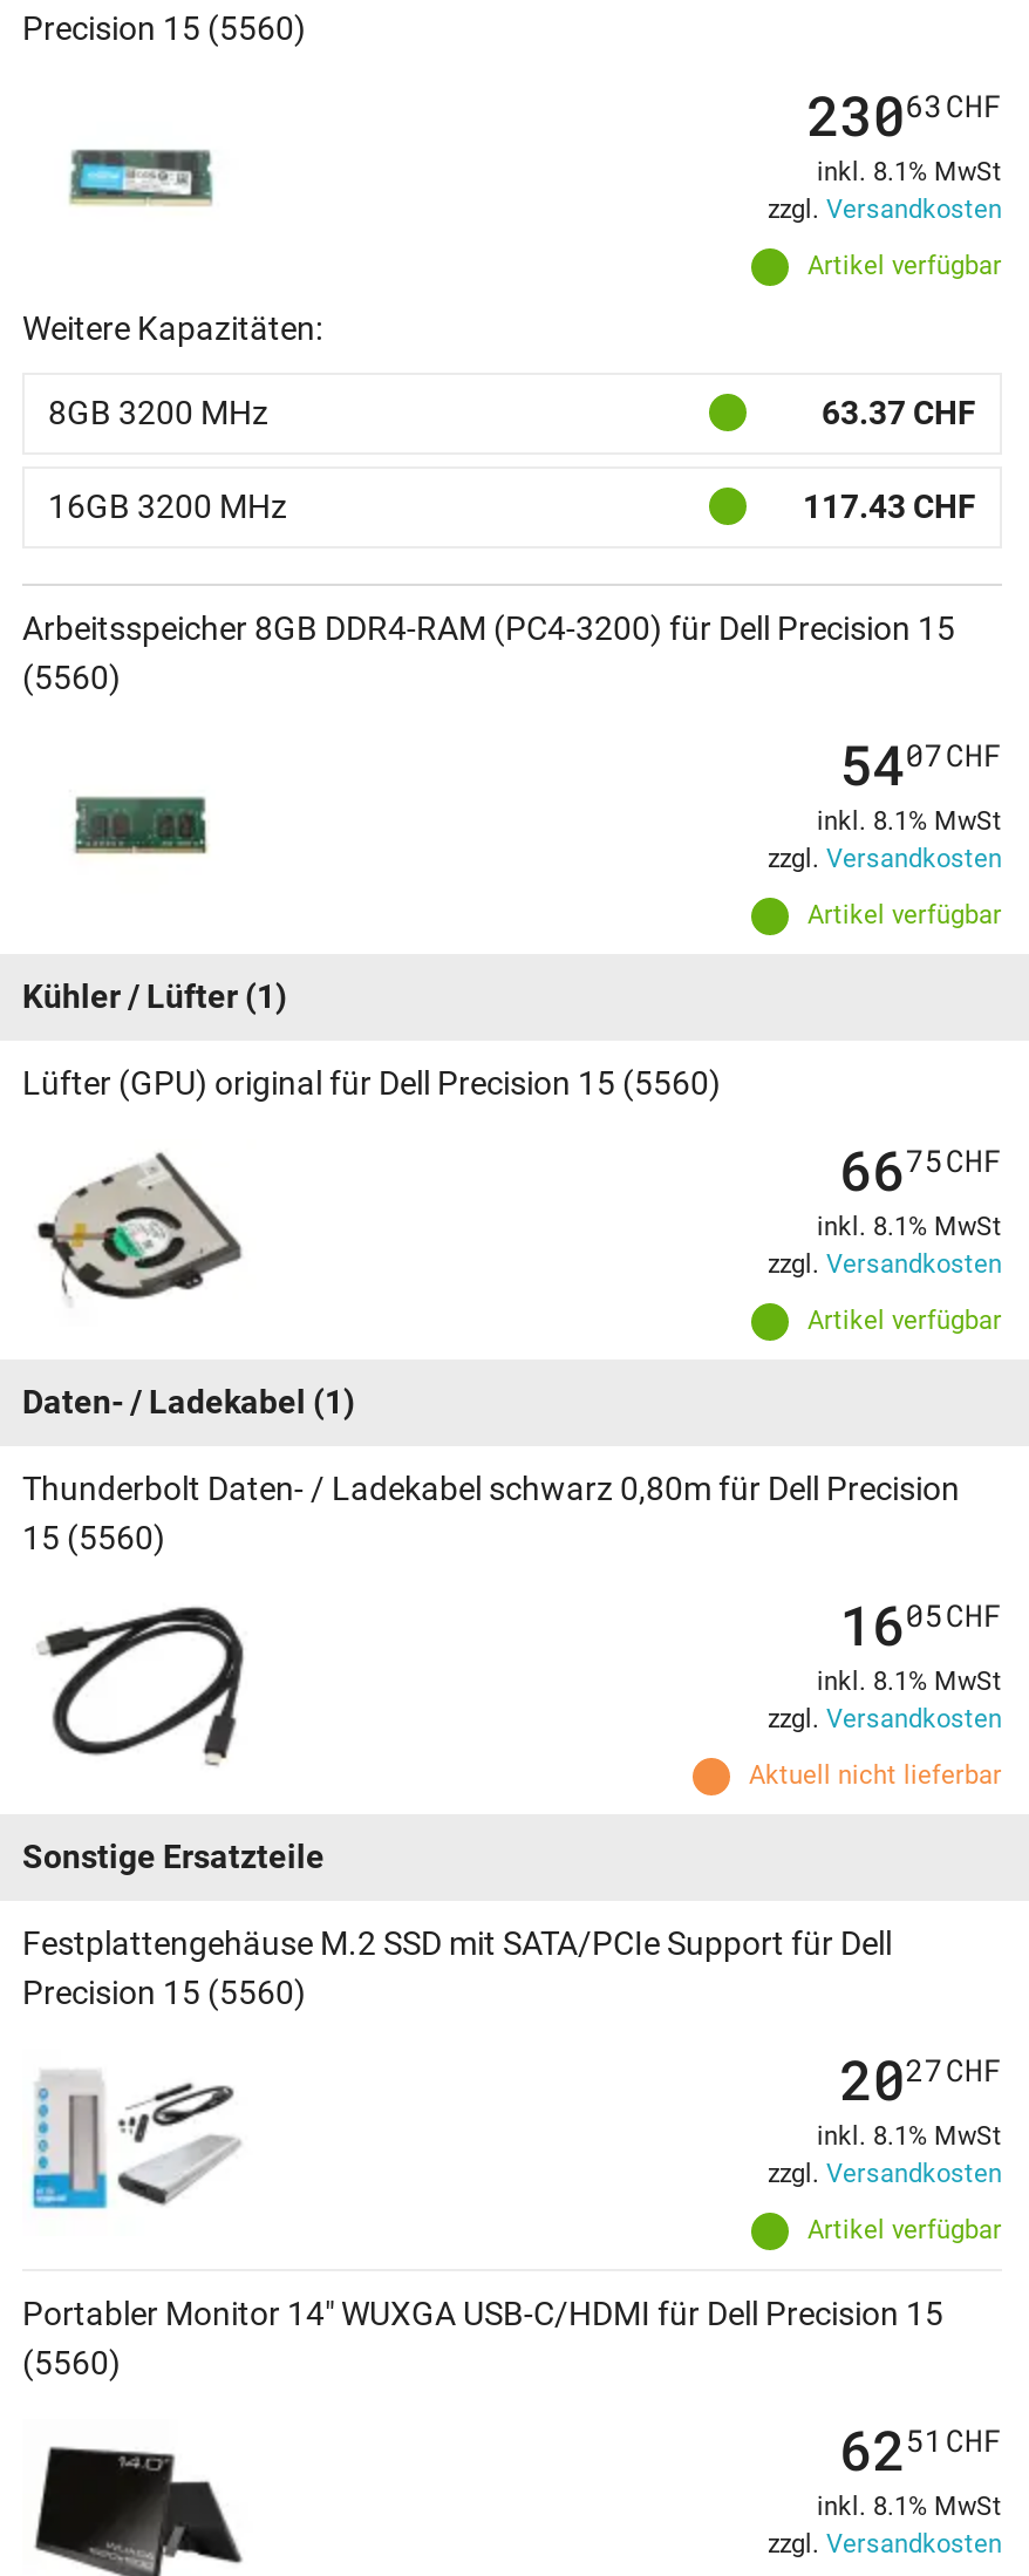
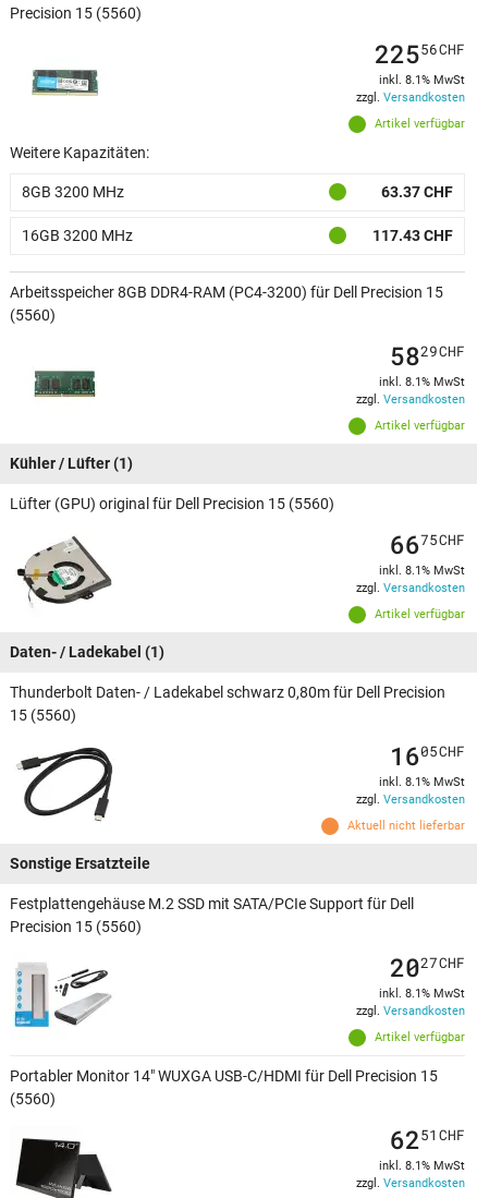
- 23063 CHF
+ 22556 CHF

- 5407 CHF
+ 5829 CHF
